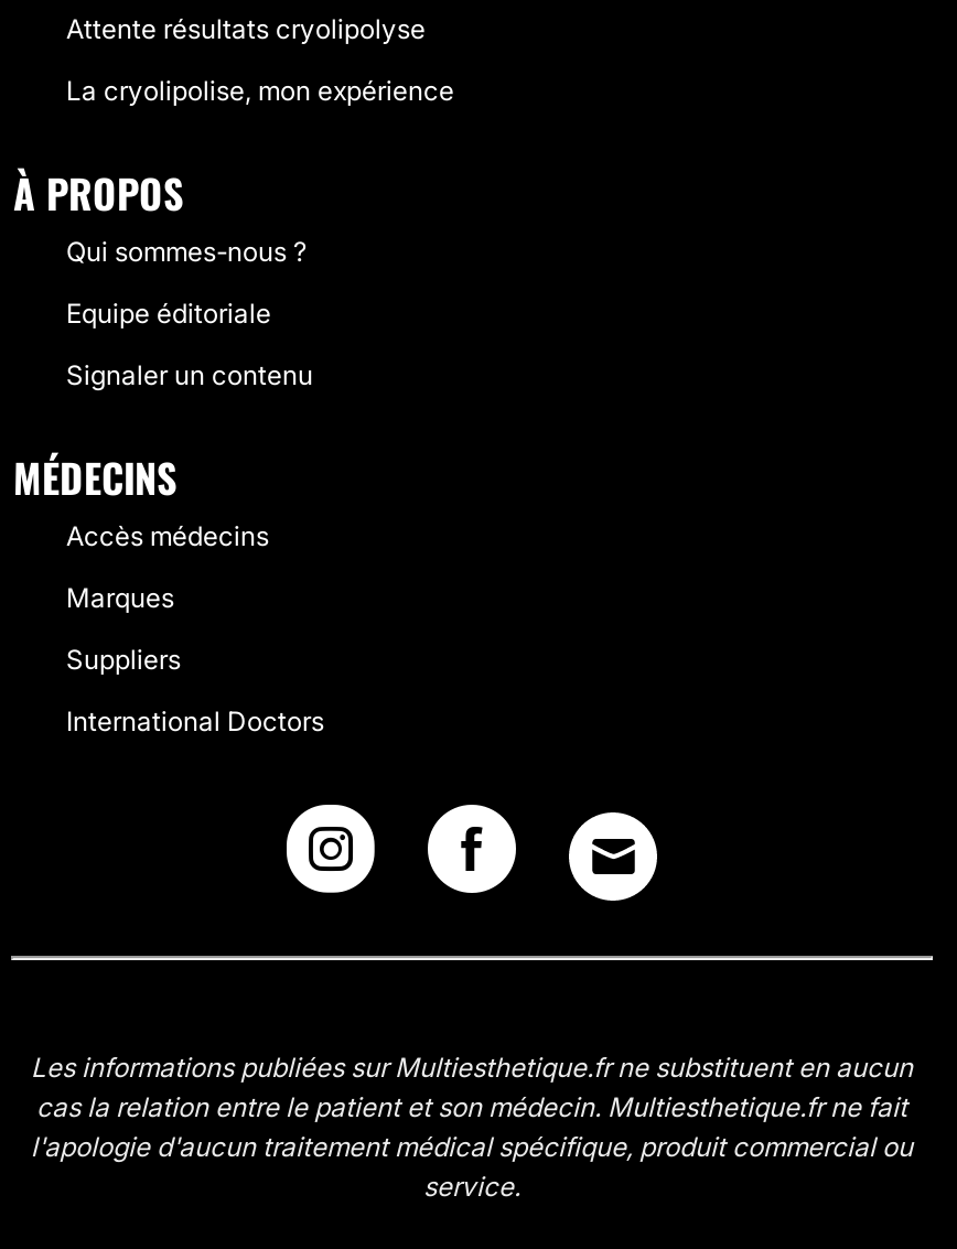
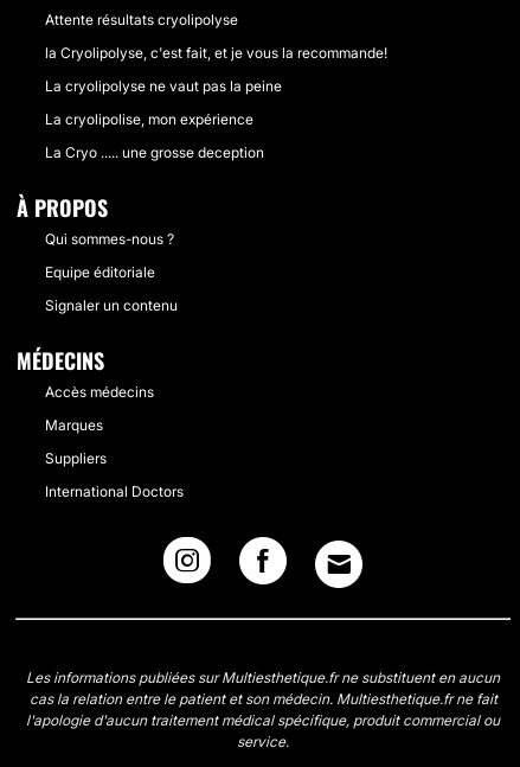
+ la Cryolipolyse, c'est fait, et je vous la recommande!
+ La cryolipolyse ne vaut pas la peine

+ La Cryo ..... une grosse deception
